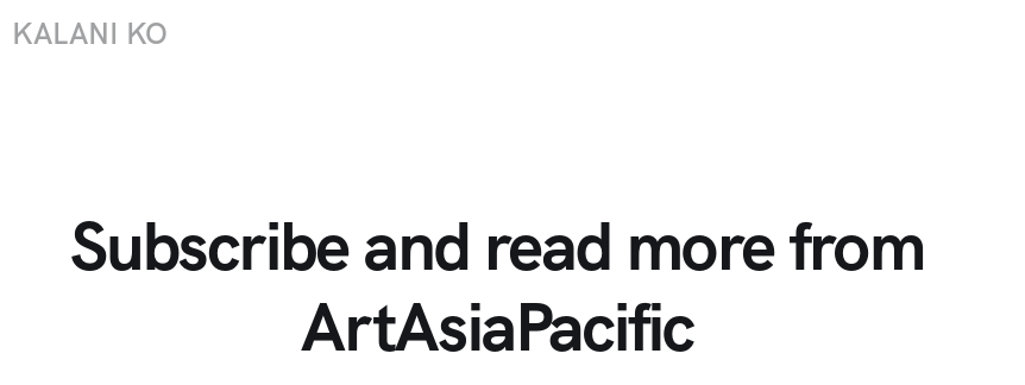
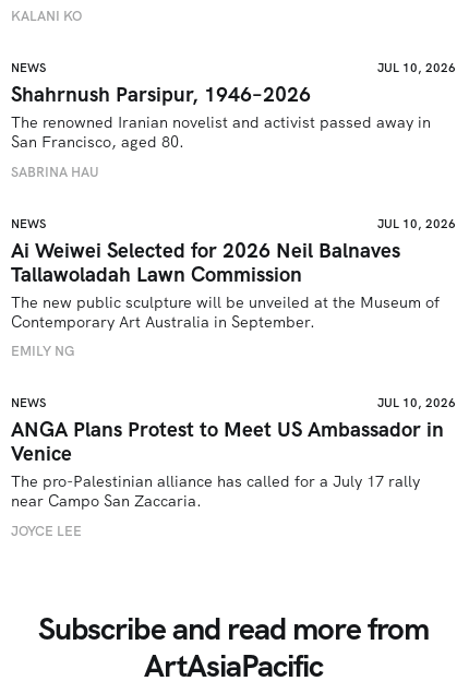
+ NEWS
+ JUL 10, 2026
+ Shahrnush Parsipur, 1946–2026
+ The renowned Iranian novelist and activist passed away in
+ San Francisco, aged 80.
+ SABRINA HAU
+ NEWS
+ JUL 10, 2026
+ Ai Weiwei Selected for 2026 Neil Balnaves
+ Tallawoladah Lawn Commission
+ The new public sculpture will be unveiled at the Museum of
+ Contemporary Art Australia in September.
+ EMILY NG
+ NEWS
+ JUL 10, 2026
+ ANGA Plans Protest to Meet US Ambassador in
+ Venice
+ The pro-Palestinian alliance has called for a July 17 rally
+ near Campo San Zaccaria.
+ JOYCE LEE
